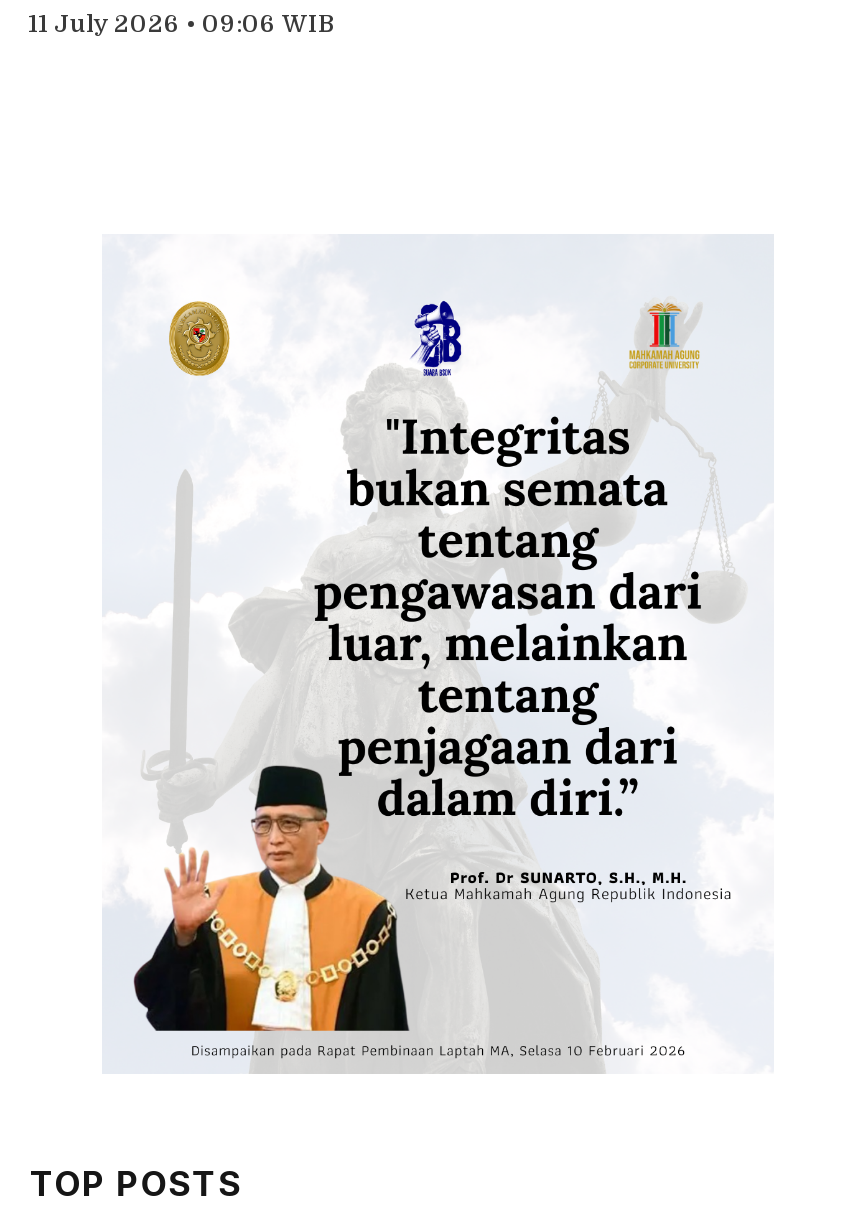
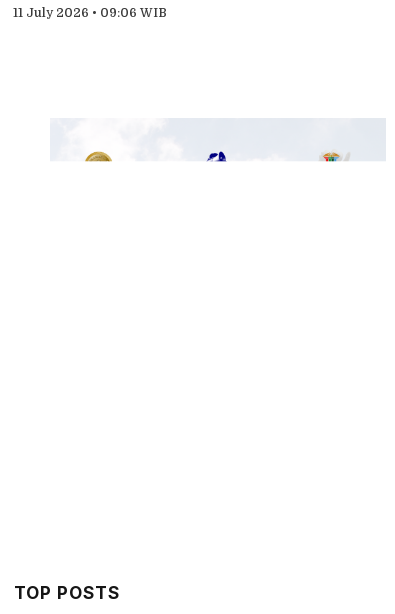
- [image]
